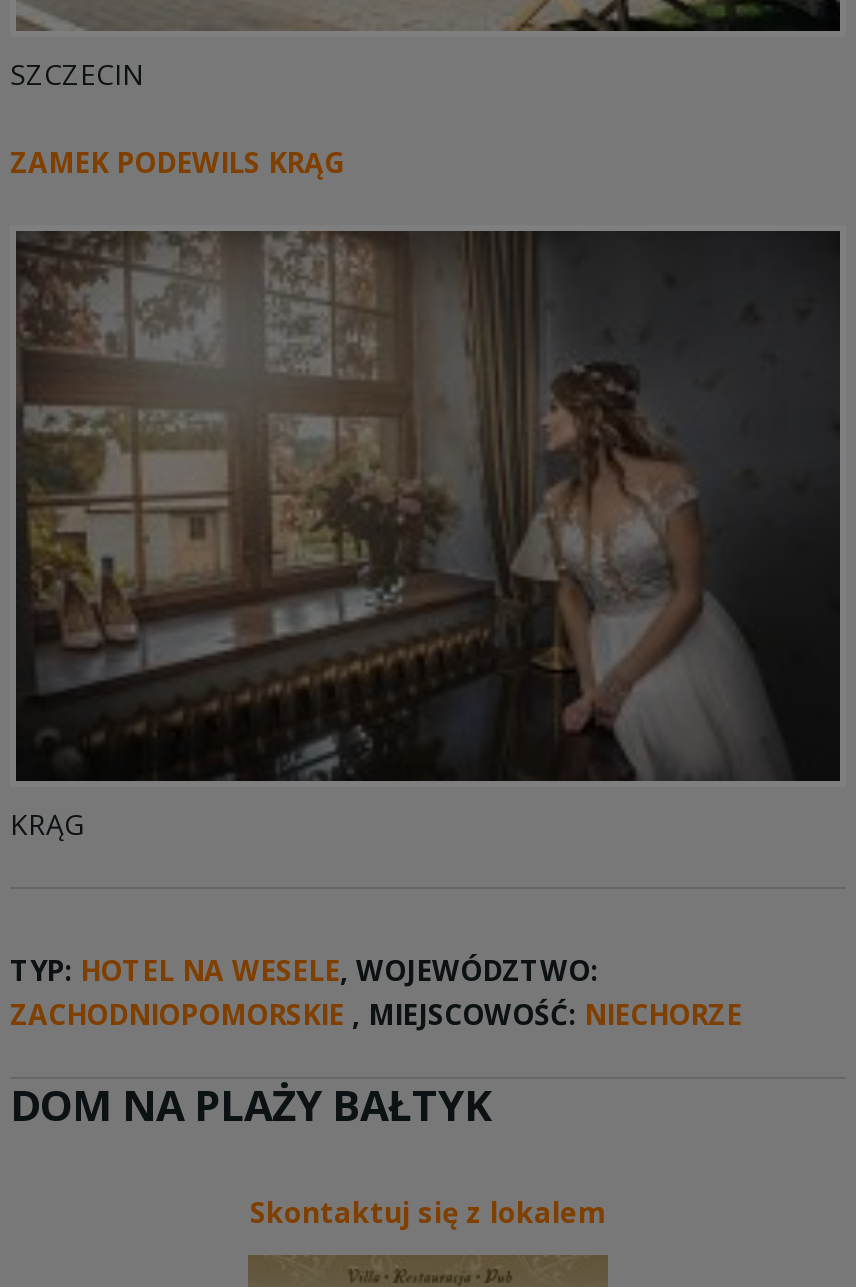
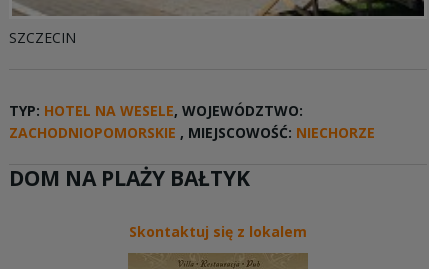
- ZAMEK PODEWILS KRĄG

- [image]
- KRĄG
